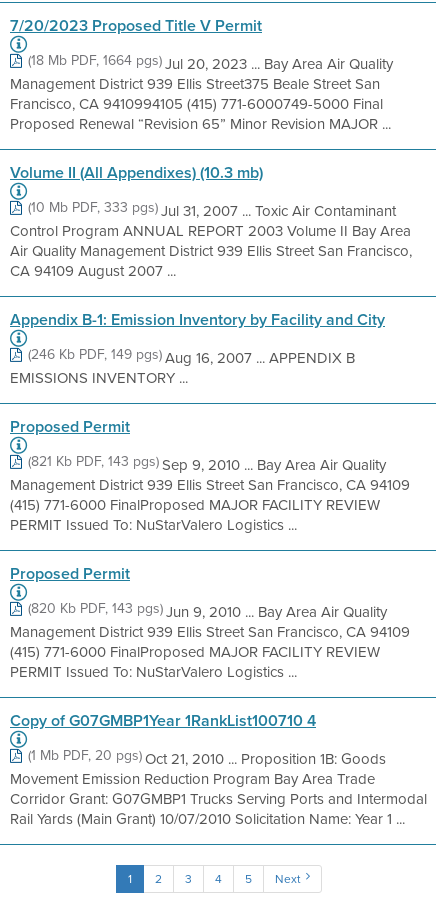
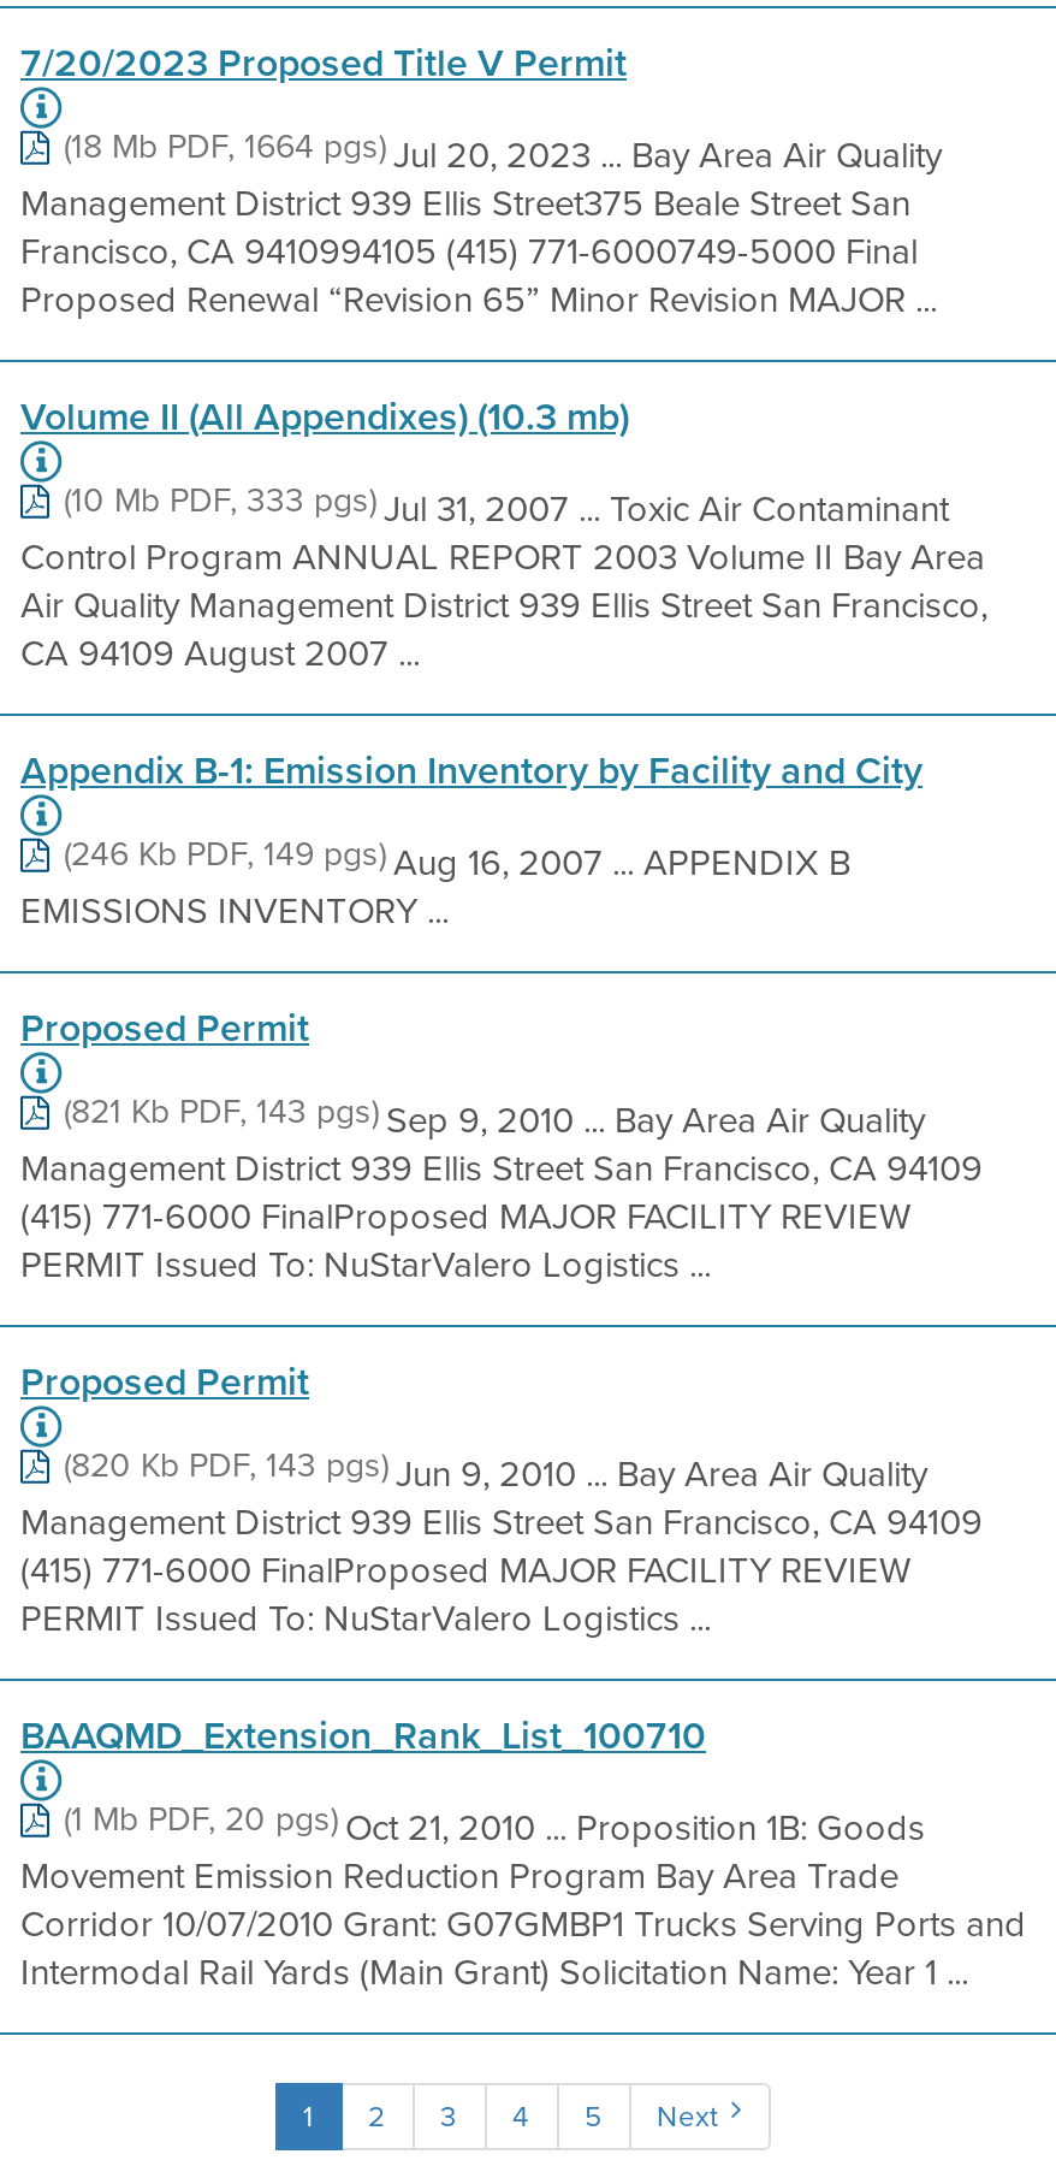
- Copy of G07GMBP1Year 1RankList100710 4
+ BAAQMD_Extension_Rank_List_100710

- Corridor Grant: G07GMBP1 Trucks Serving Ports and Intermodal
+ Corridor 10/07/2010 Grant: G07GMBP1 Trucks Serving Ports and

- Rail Yards (Main Grant) 10/07/2010 Solicitation Name: Year 1 ...
+ Intermodal Rail Yards (Main Grant) Solicitation Name: Year 1 ...
